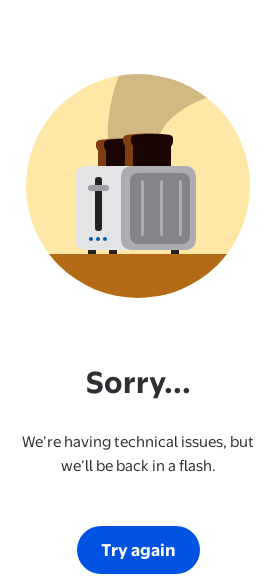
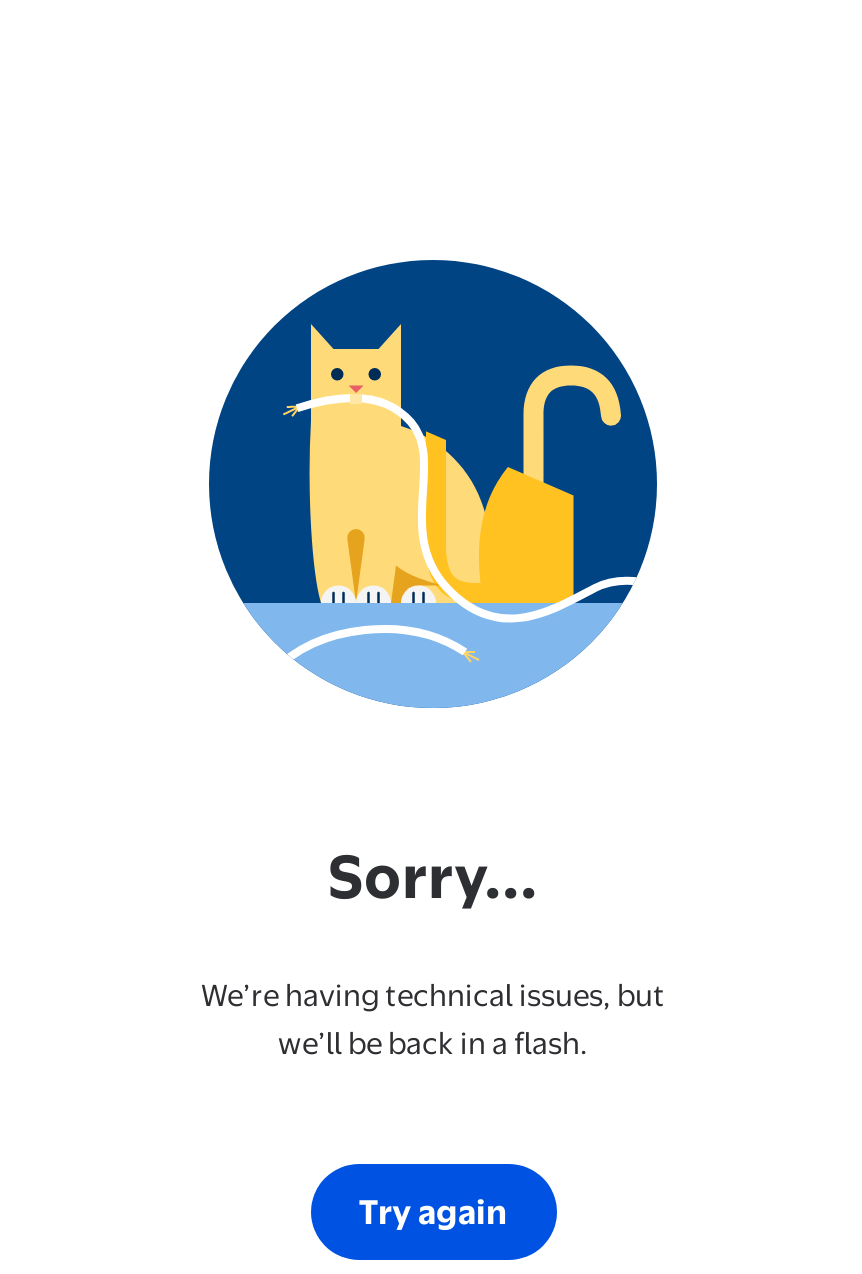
- [image]
+ [image]
